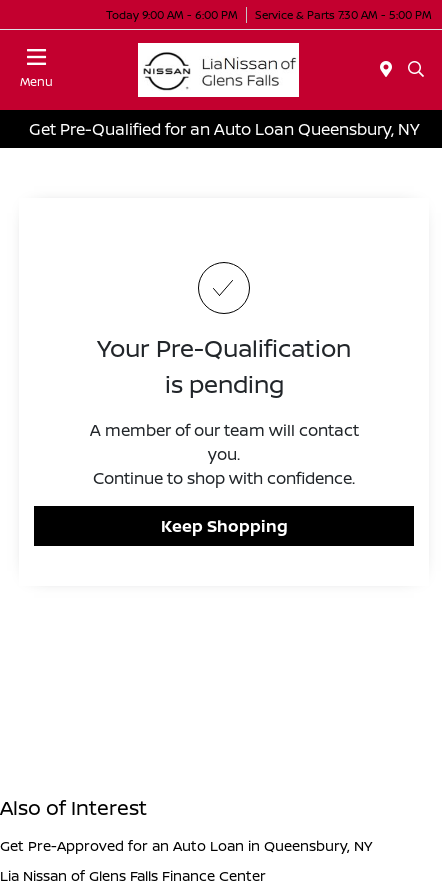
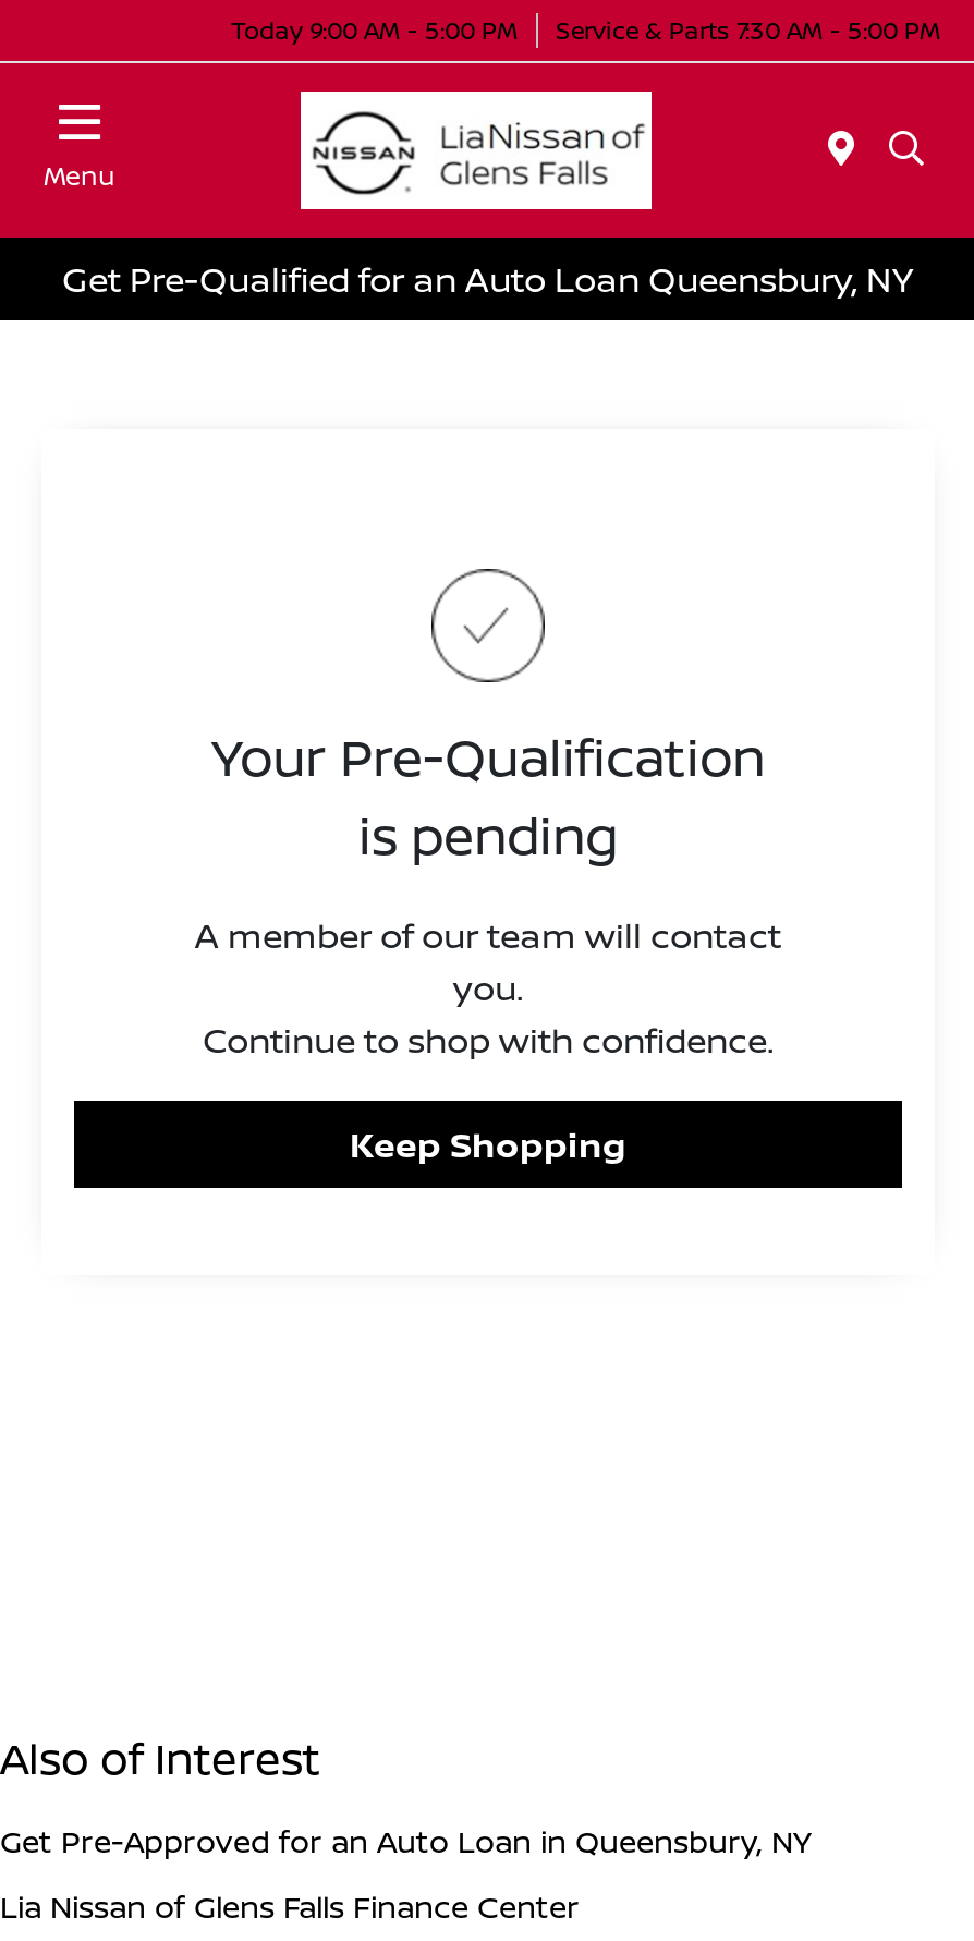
- Today 9:00 AM - 6:00 PM Service & Parts 7:30 AM - 5:00 PM
+ Today 9:00 AM - 5:00 PM Service & Parts 7:30 AM - 5:00 PM
